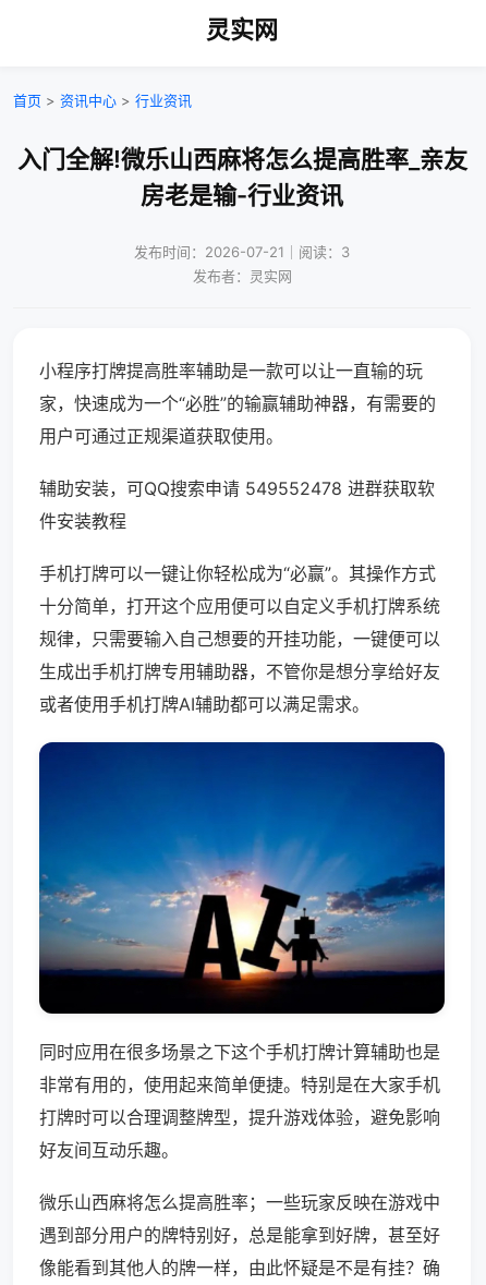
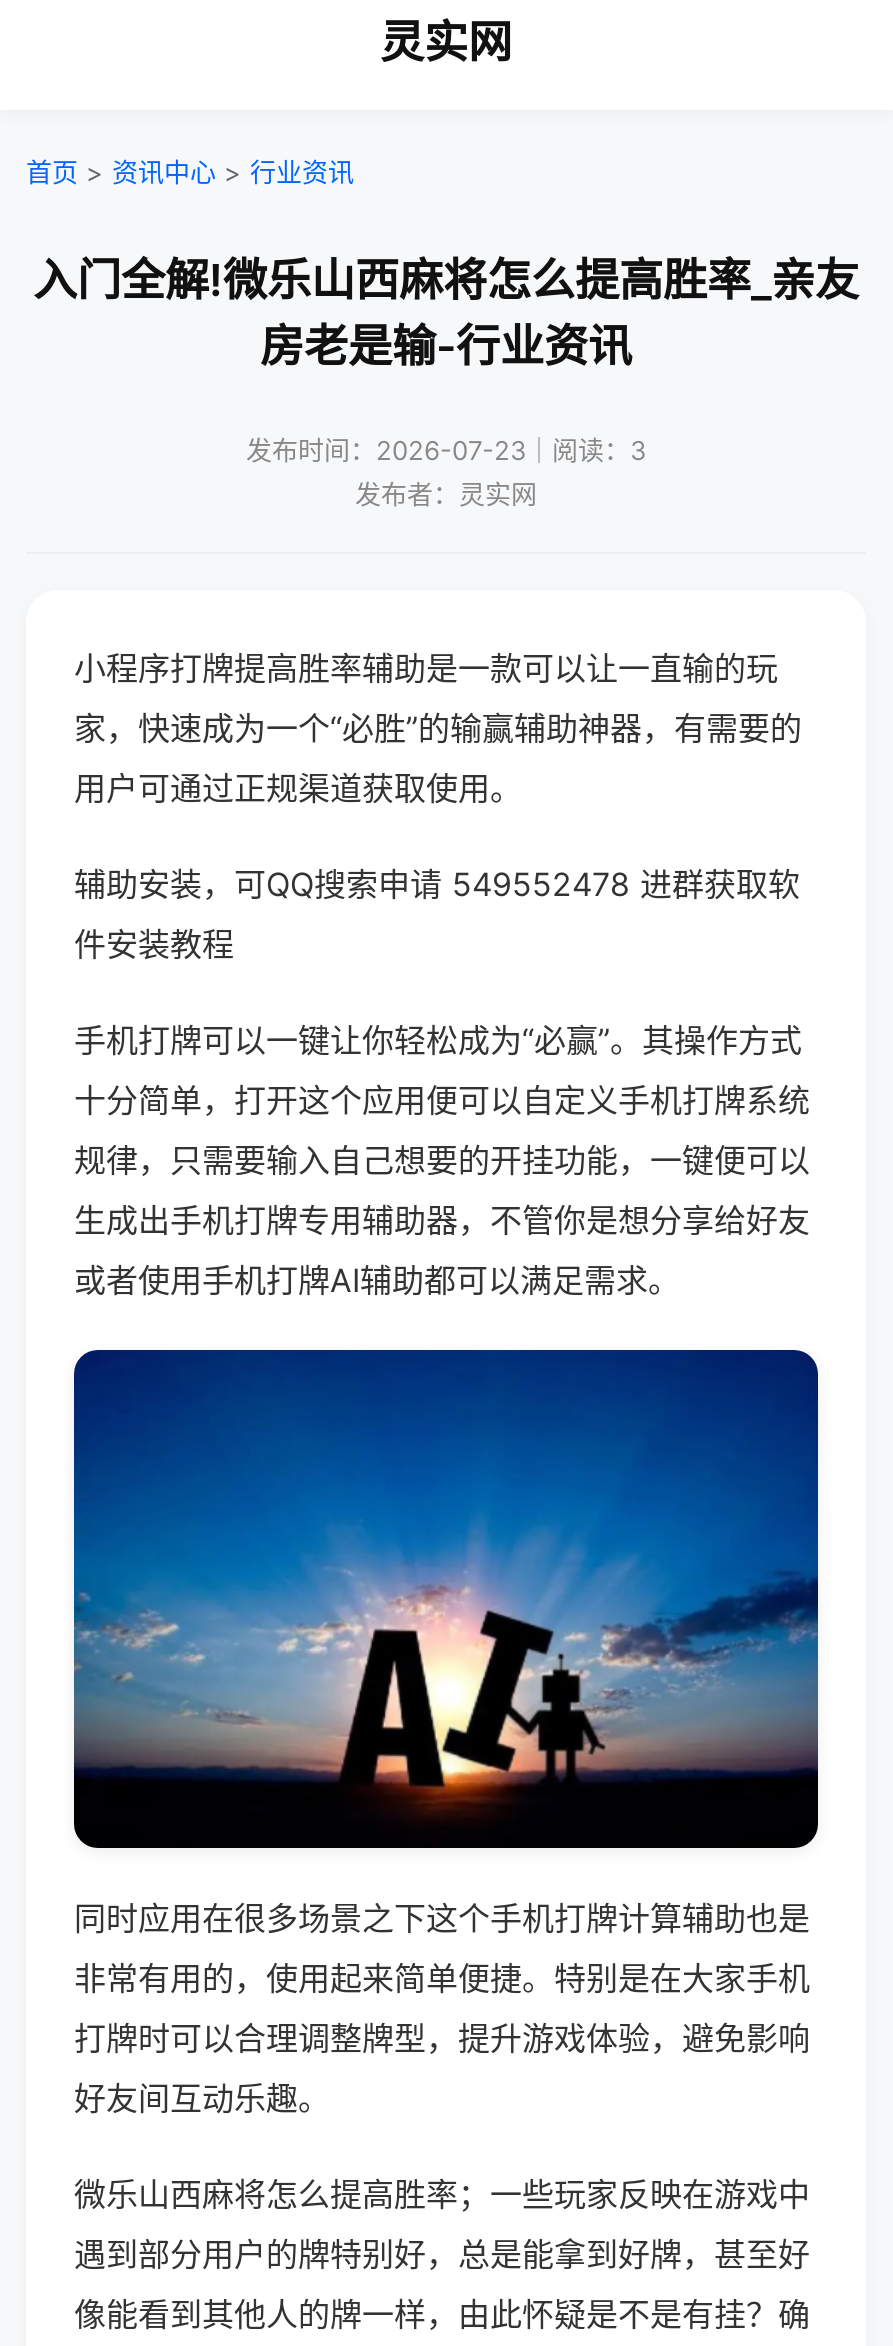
- 发布时间：2026-07-21｜阅读：3
+ 发布时间：2026-07-23｜阅读：3
